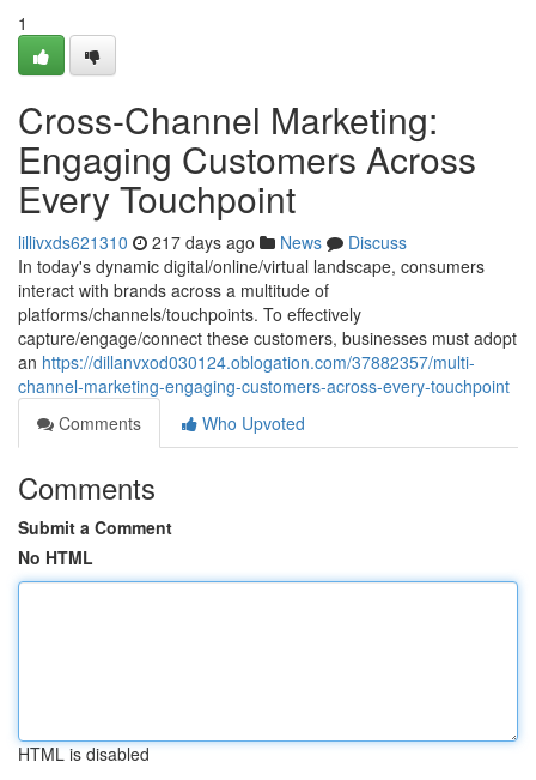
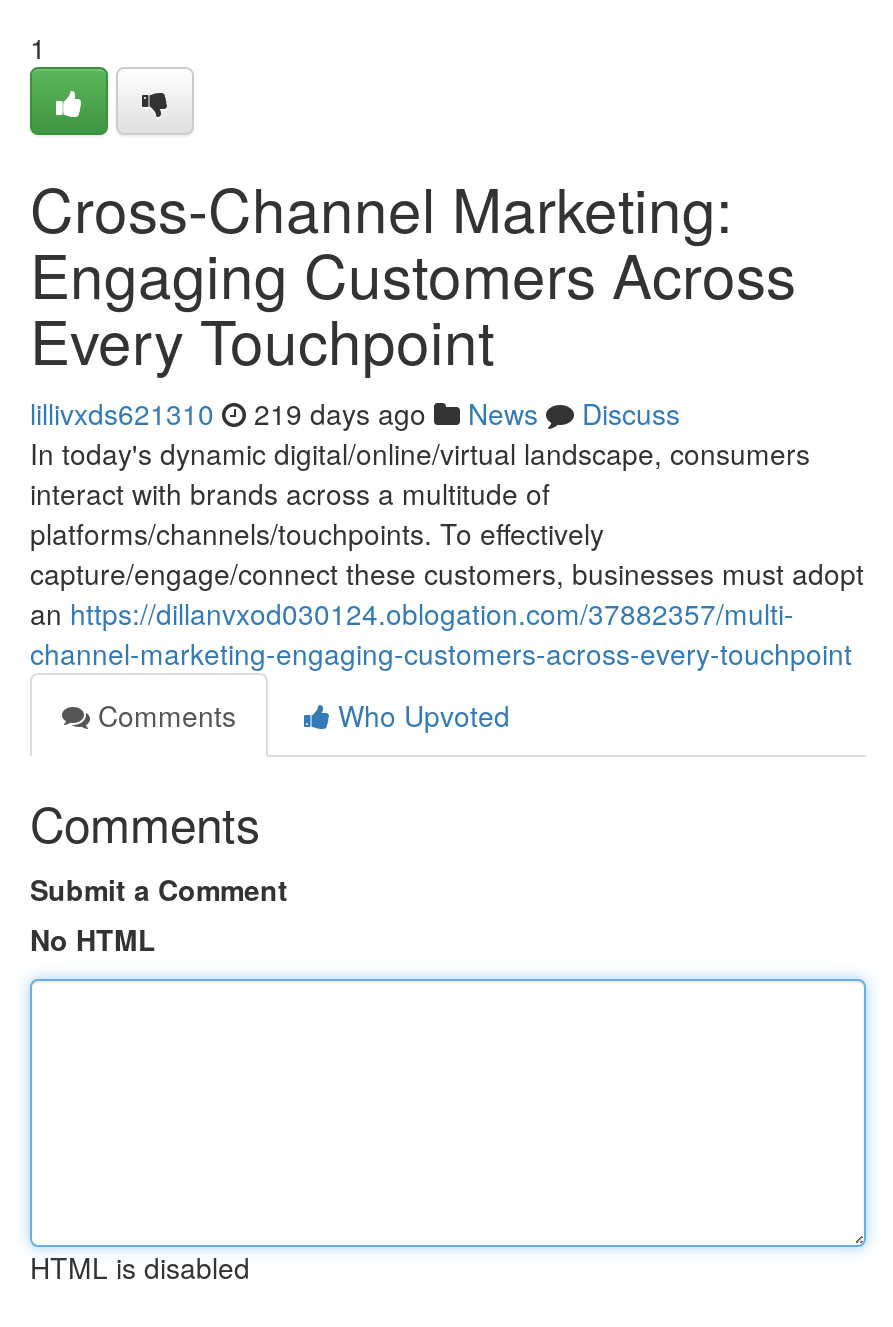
- lillivxds621310 217 days ago News Discuss
+ lillivxds621310 219 days ago News Discuss
